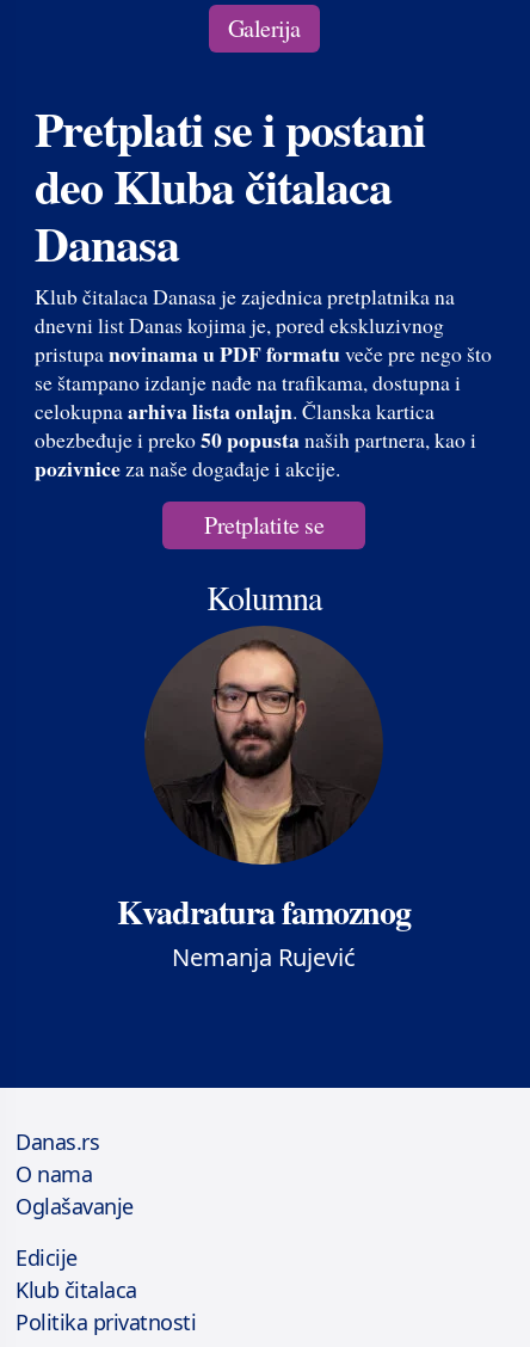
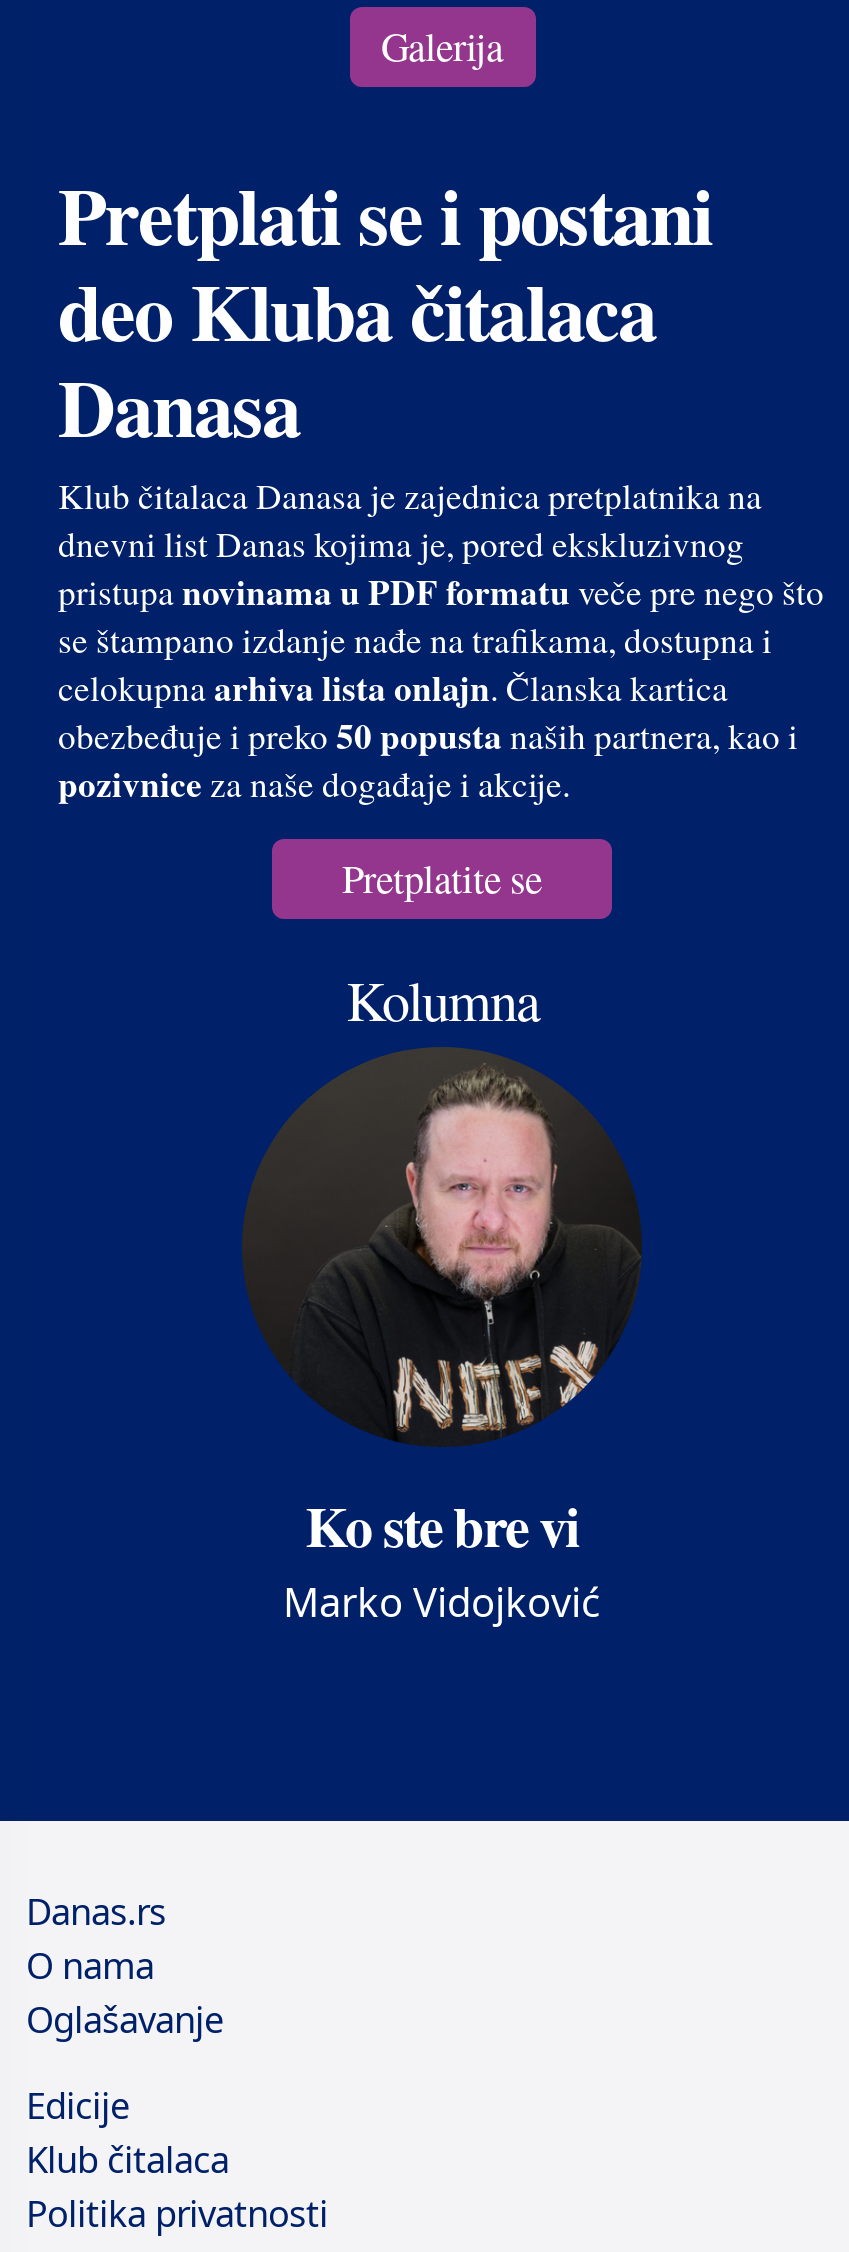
- [image]
- Kvadratura famoznog
- Nemanja Rujević
+ [image]
+ Ko ste bre vi
+ Marko Vidojković
